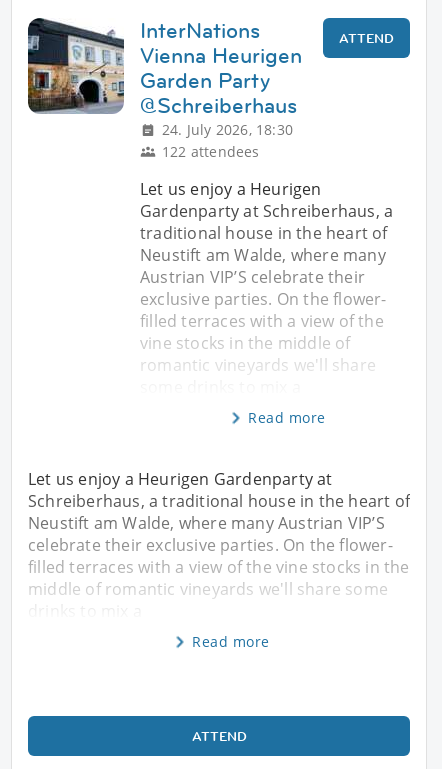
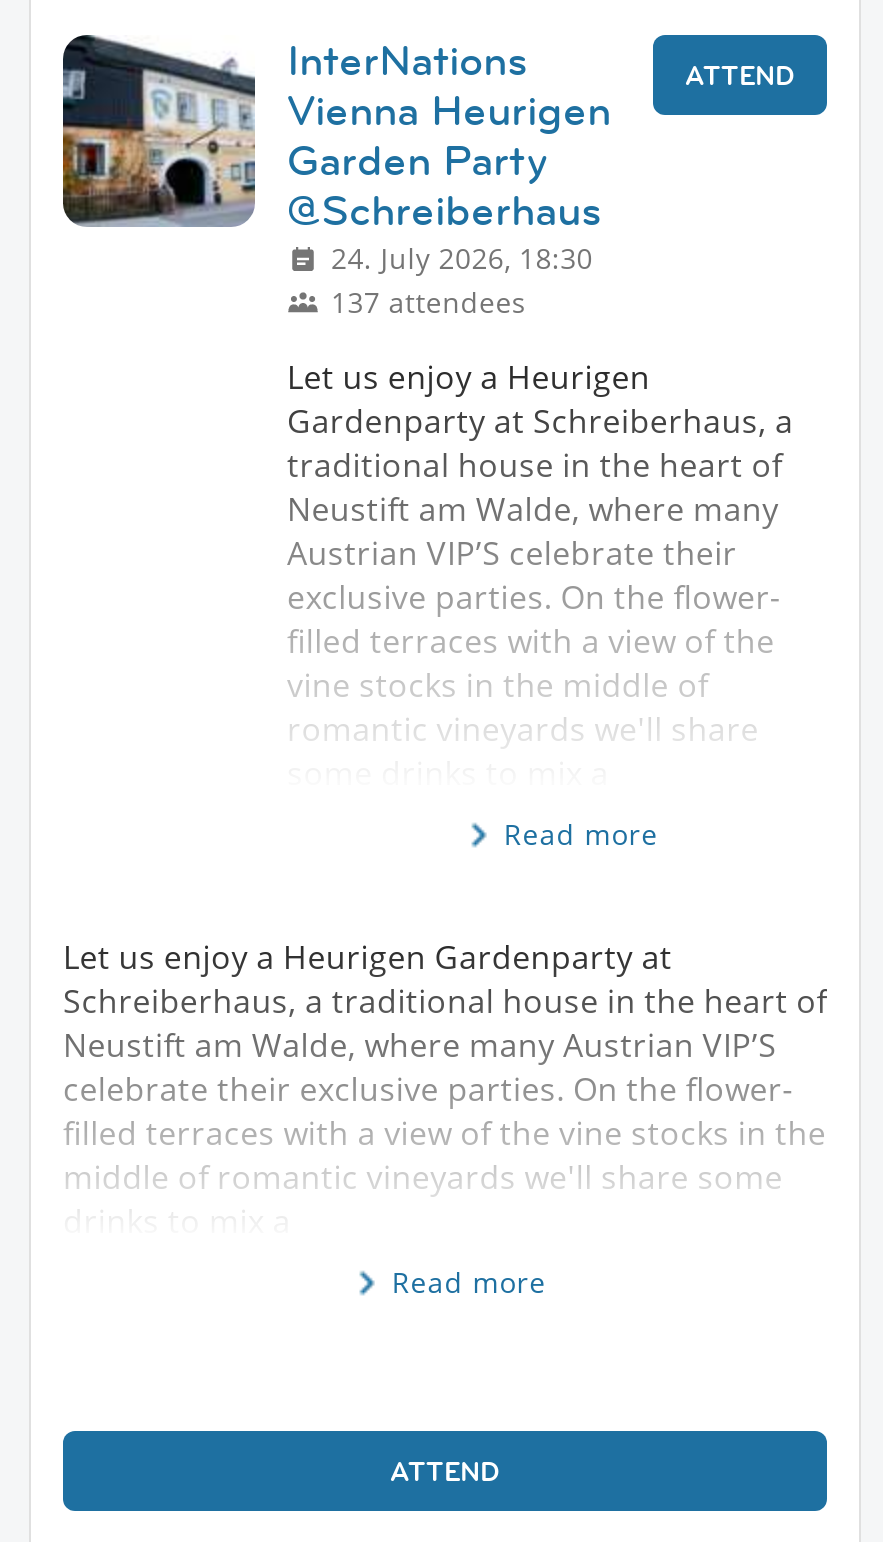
- 122 attendees
+ 137 attendees
